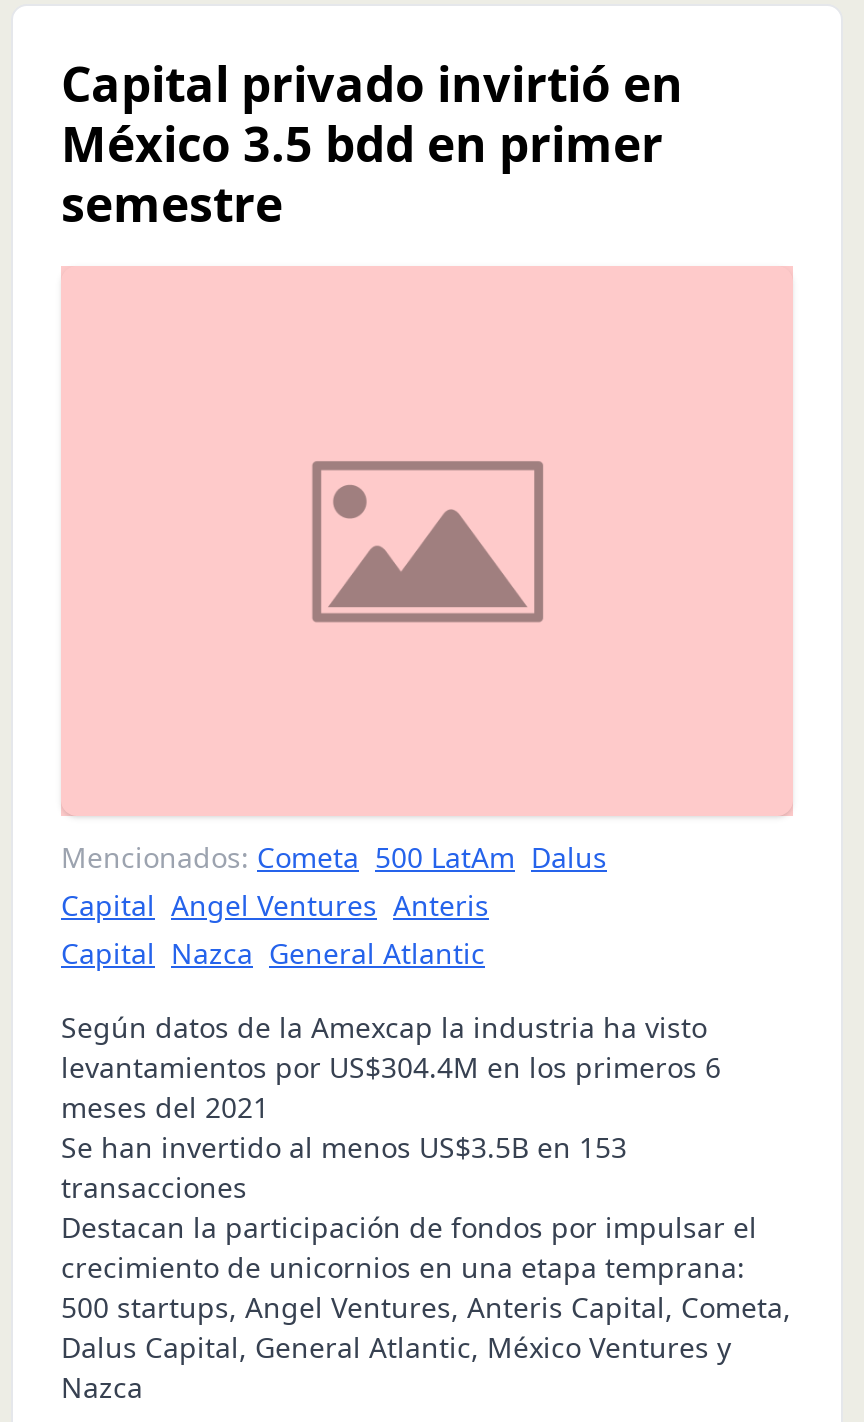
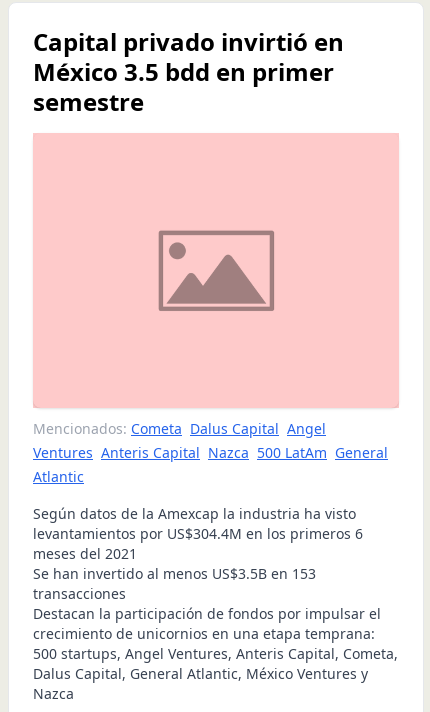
- Mencionados: Cometa 500 LatAm Dalus
- Capital Angel Ventures Anteris
- Capital Nazca General Atlantic
+ Mencionados: Cometa Dalus Capital Angel
+ Ventures Anteris Capital Nazca 500 LatAm General
+ Atlantic
